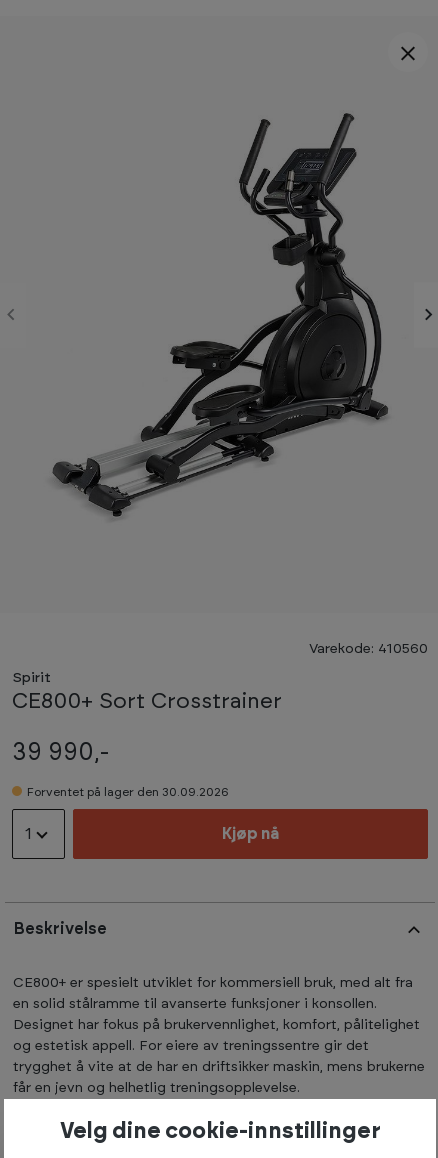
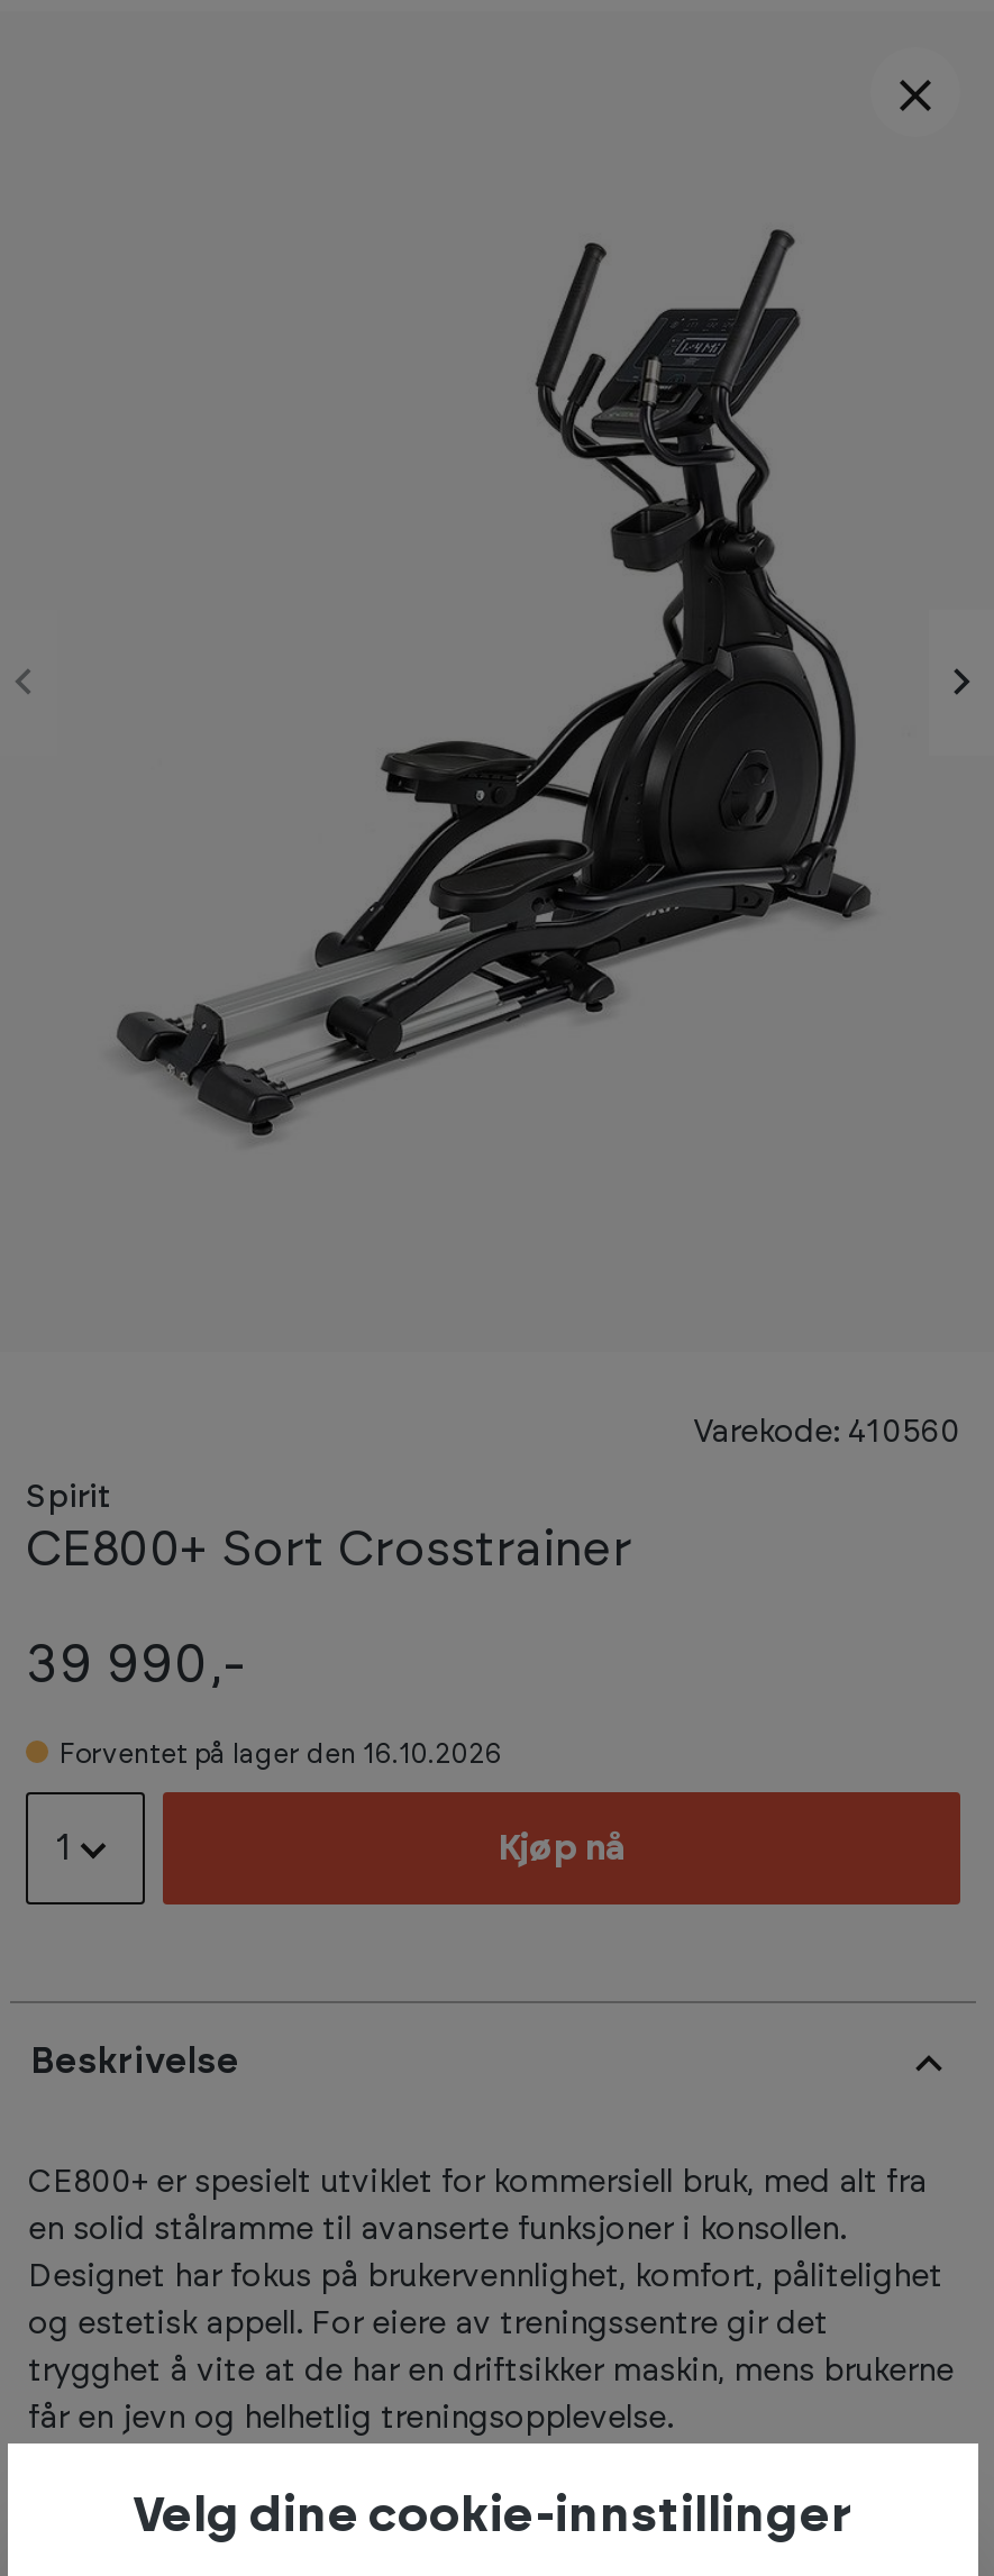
- Forventet på lager den 30.09.2026
+ Forventet på lager den 16.10.2026
